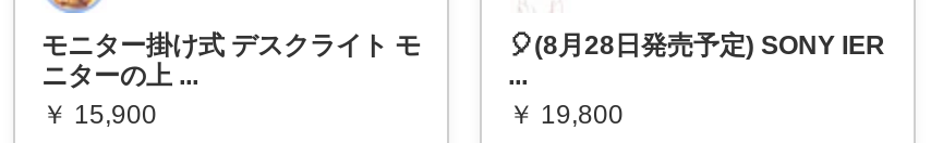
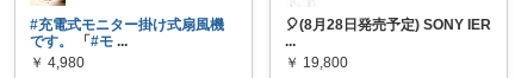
- モニター掛け式 デスクライト モ
- ニターの上 ...
- ￥ 15,900
+ #充電式モニター掛け式扇風機
+ です。「#モ ...
+ ￥ 4,980
